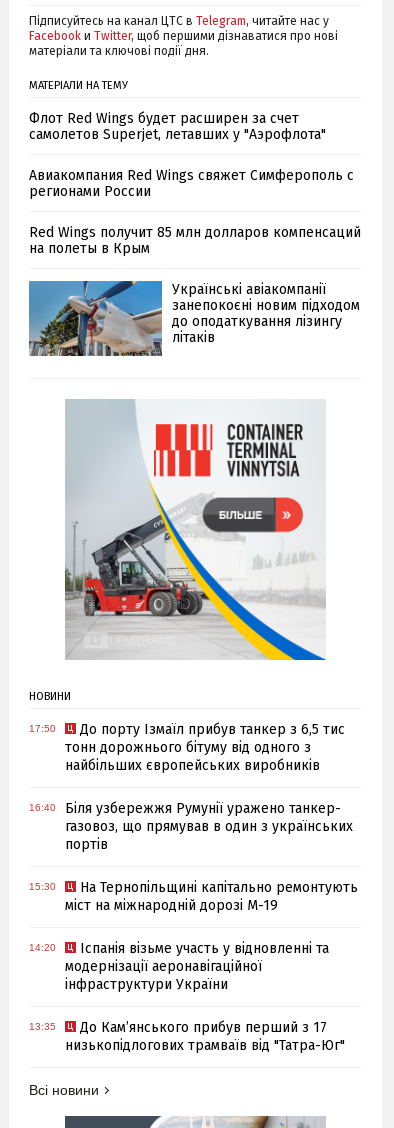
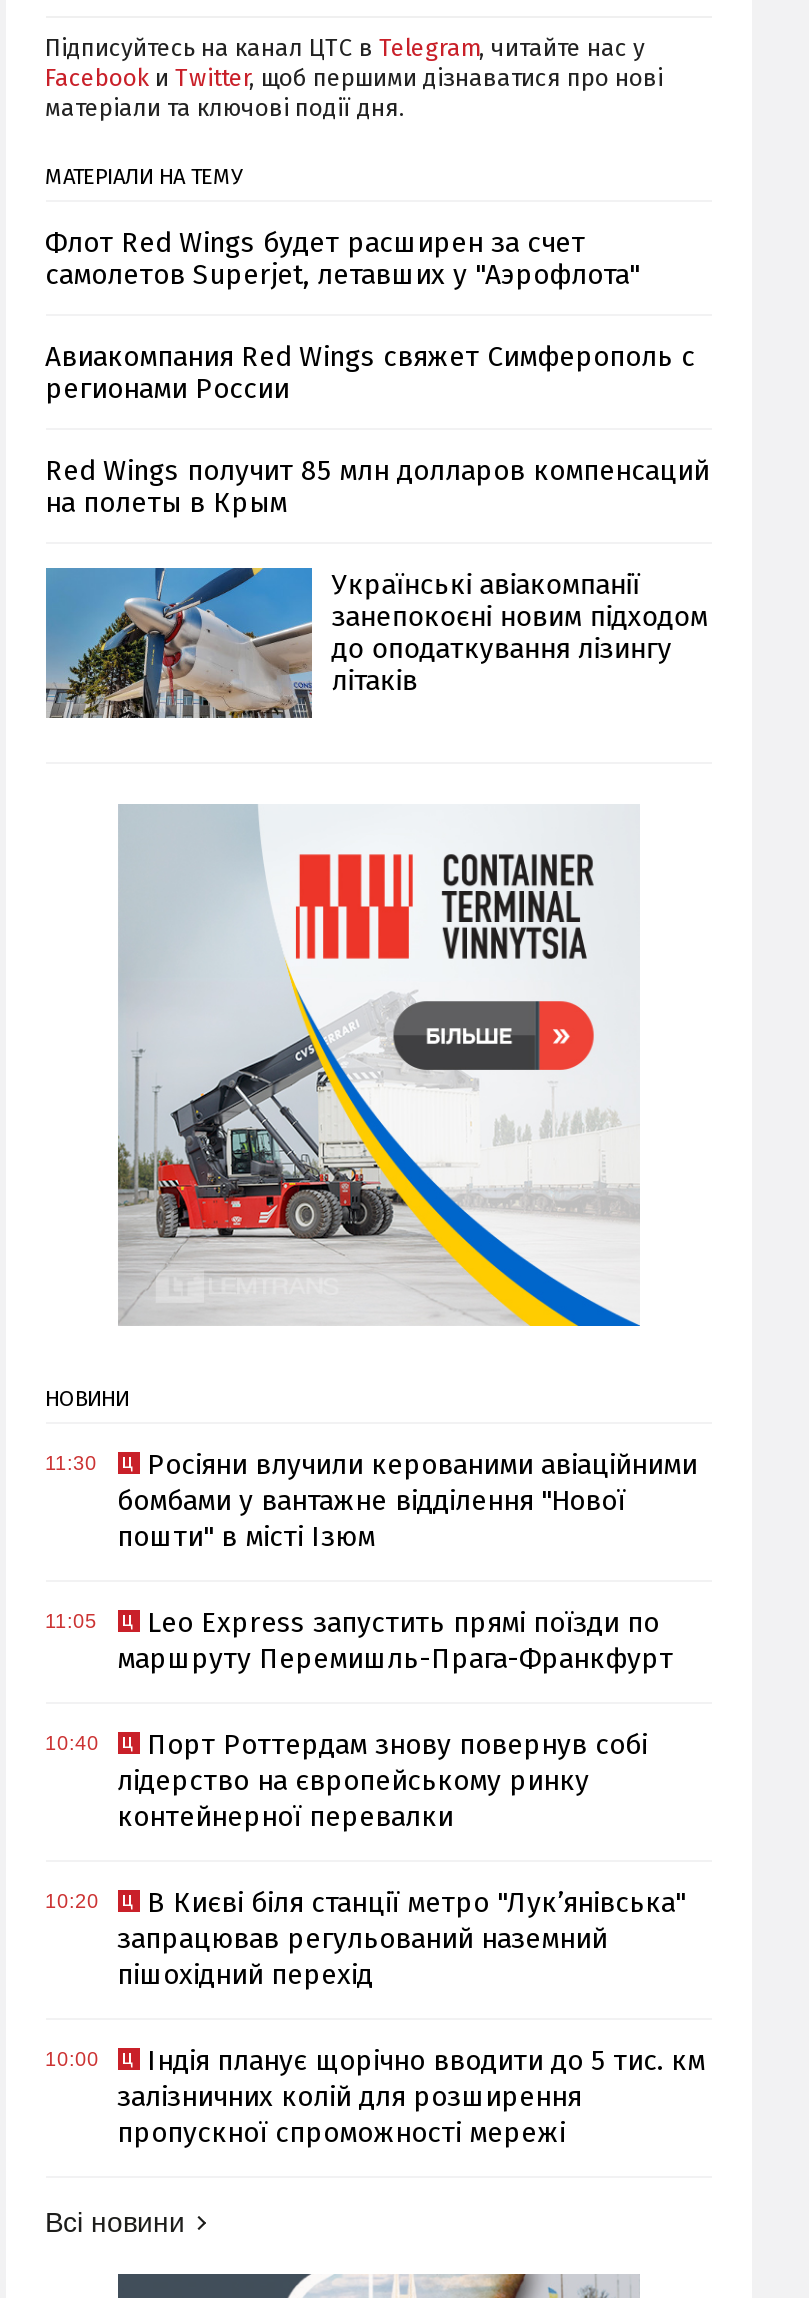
- 17:50
- До порту Ізмаїл прибув танкер з 6,5 тис
- тонн дорожнього бітуму від одного з
- найбільших європейських виробників
+ 11:30
+ Росіяни влучили керованими авіаційними
+ бомбами у вантажне відділення "Нової
+ пошти" в місті Ізюм

- 16:40
- Біля узбережжя Румунії уражено танкер-
- газовоз, що прямував в один з українських
- портів
+ 11:05
+ Leo Express запустить прямі поїзди по
+ маршруту Перемишль-Прага-Франкфурт

- 15:30
- На Тернопільщині капітально ремонтують
- міст на міжнародній дорозі М-19
+ 10:40
+ Порт Роттердам знову повернув собі
+ лідерство на європейському ринку
+ контейнерної перевалки

- 14:20
- Іспанія візьме участь у відновленні та
- модернізації аеронавігаційної
- інфраструктури України
+ 10:20
+ В Києві біля станції метро "Лук’янівська"
+ запрацював регульований наземний
+ пішохідний перехід

- 13:35
- До Кам’янського прибув перший з 17
- низькопідлогових трамваїв від "Татра-Юг"
+ 10:00
+ Індія планує щорічно вводити до 5 тис. км
+ залізничних колій для розширення
+ пропускної спроможності мережі
